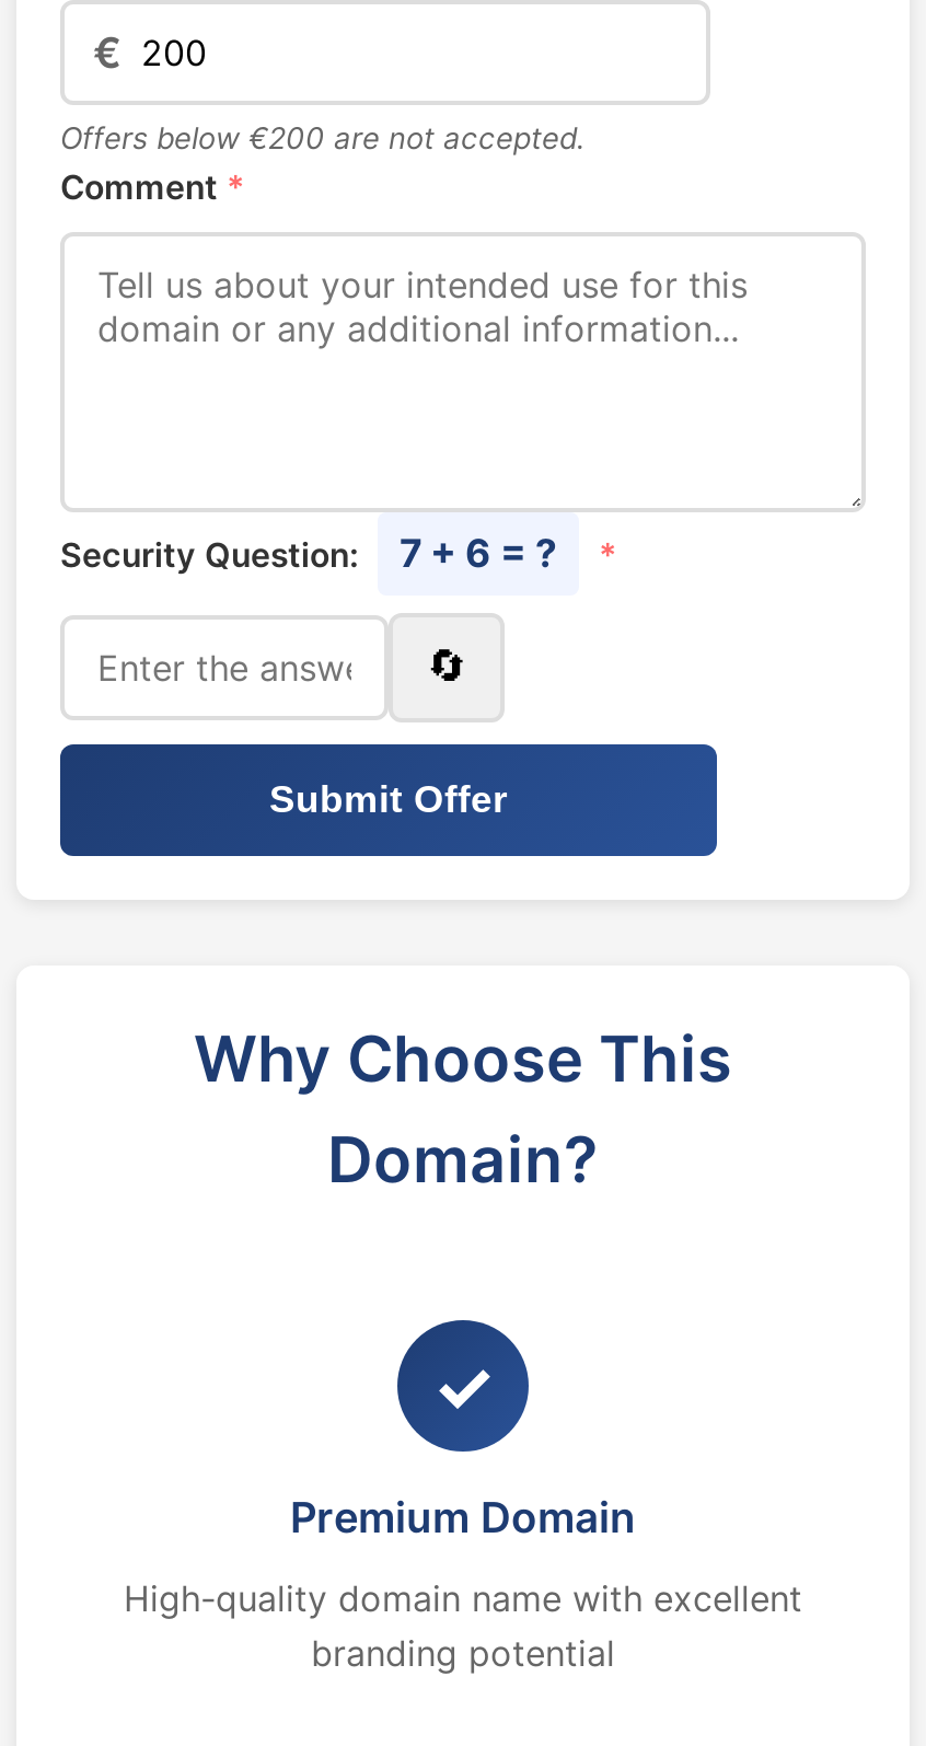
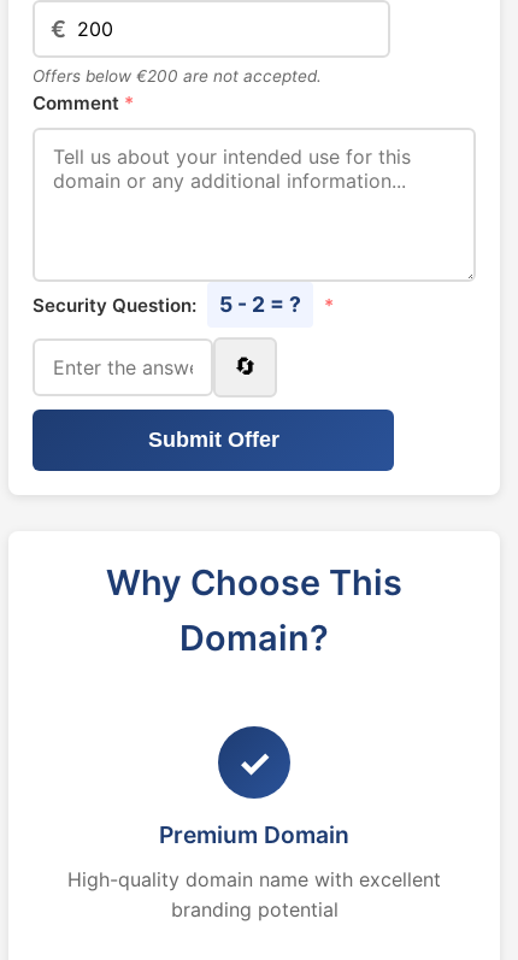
- 7 + 6 = ?
+ 5 - 2 = ?
